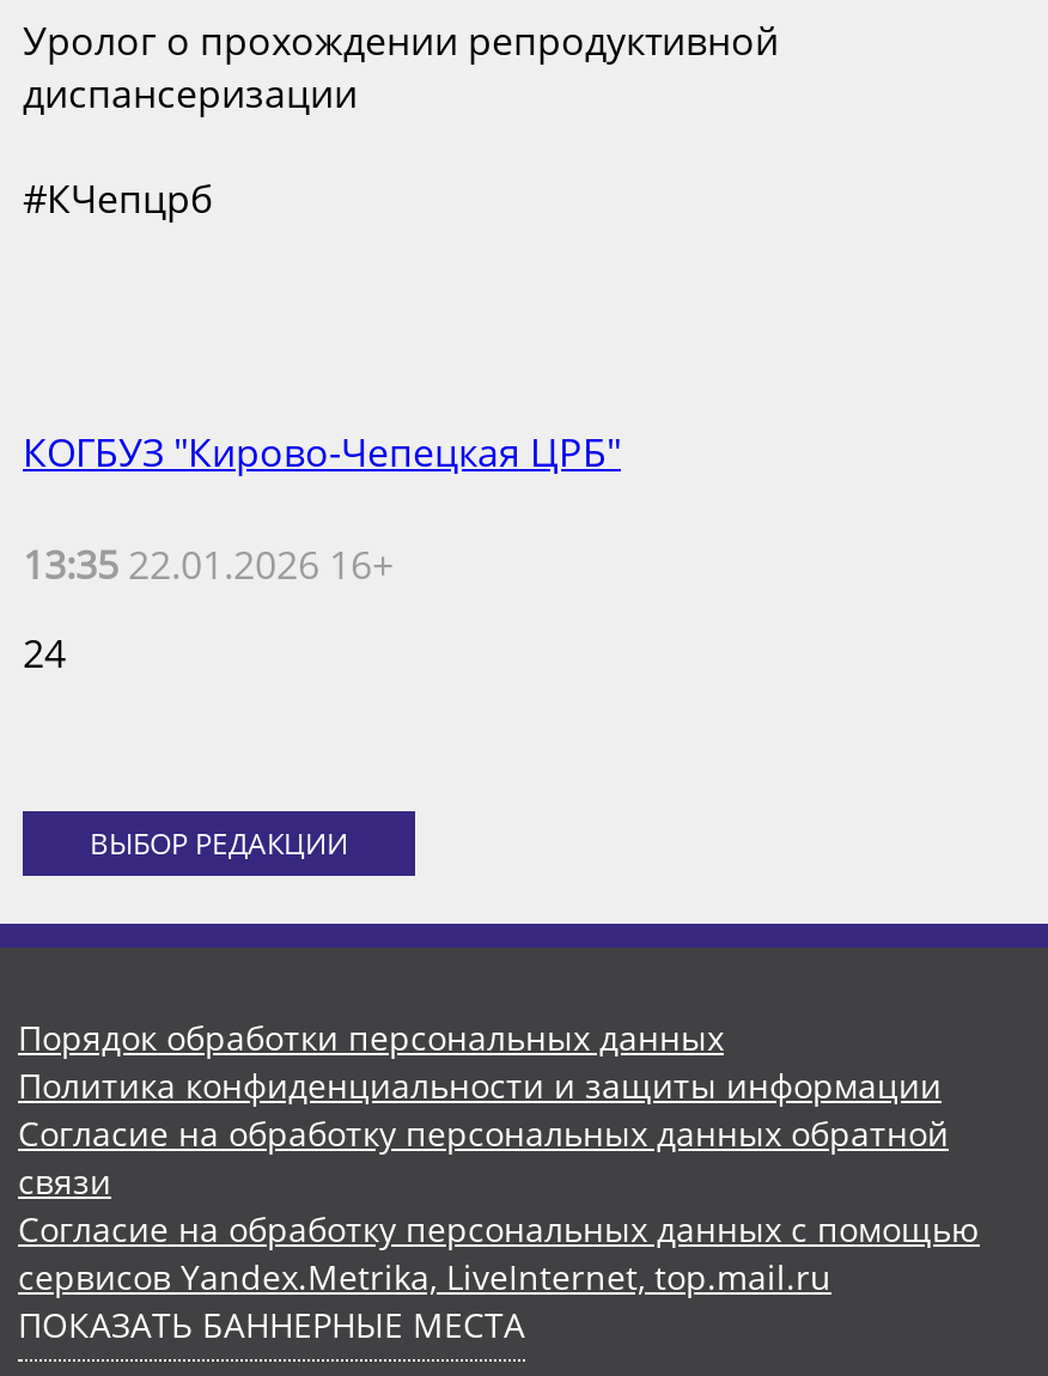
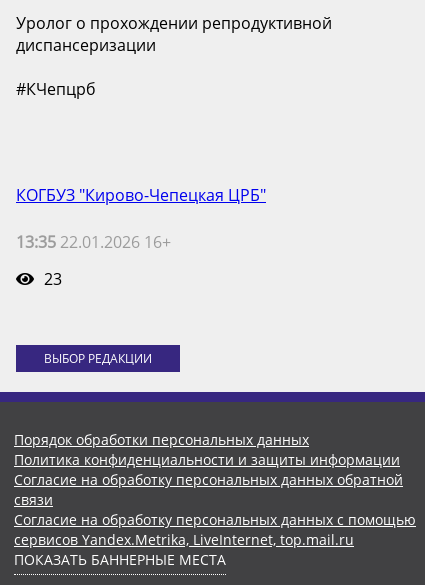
- 24
+ 23
